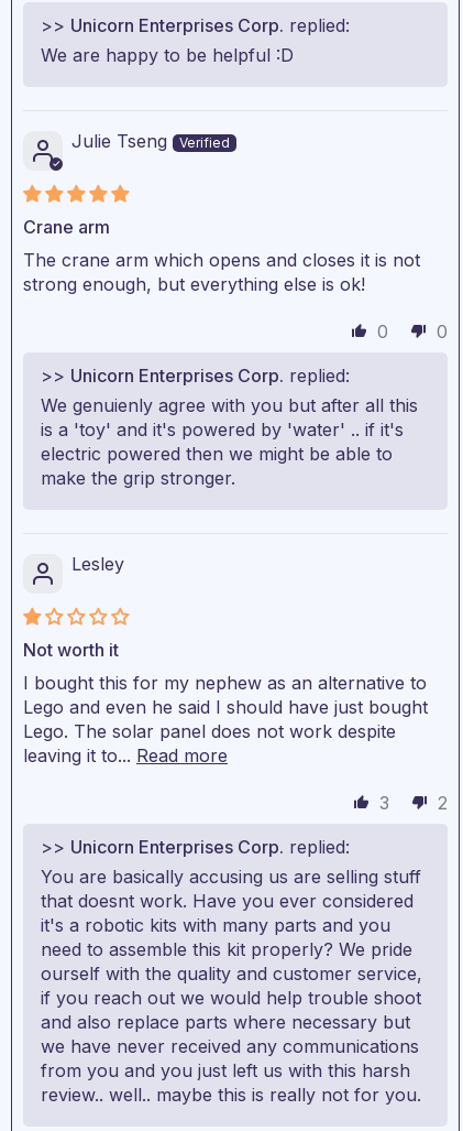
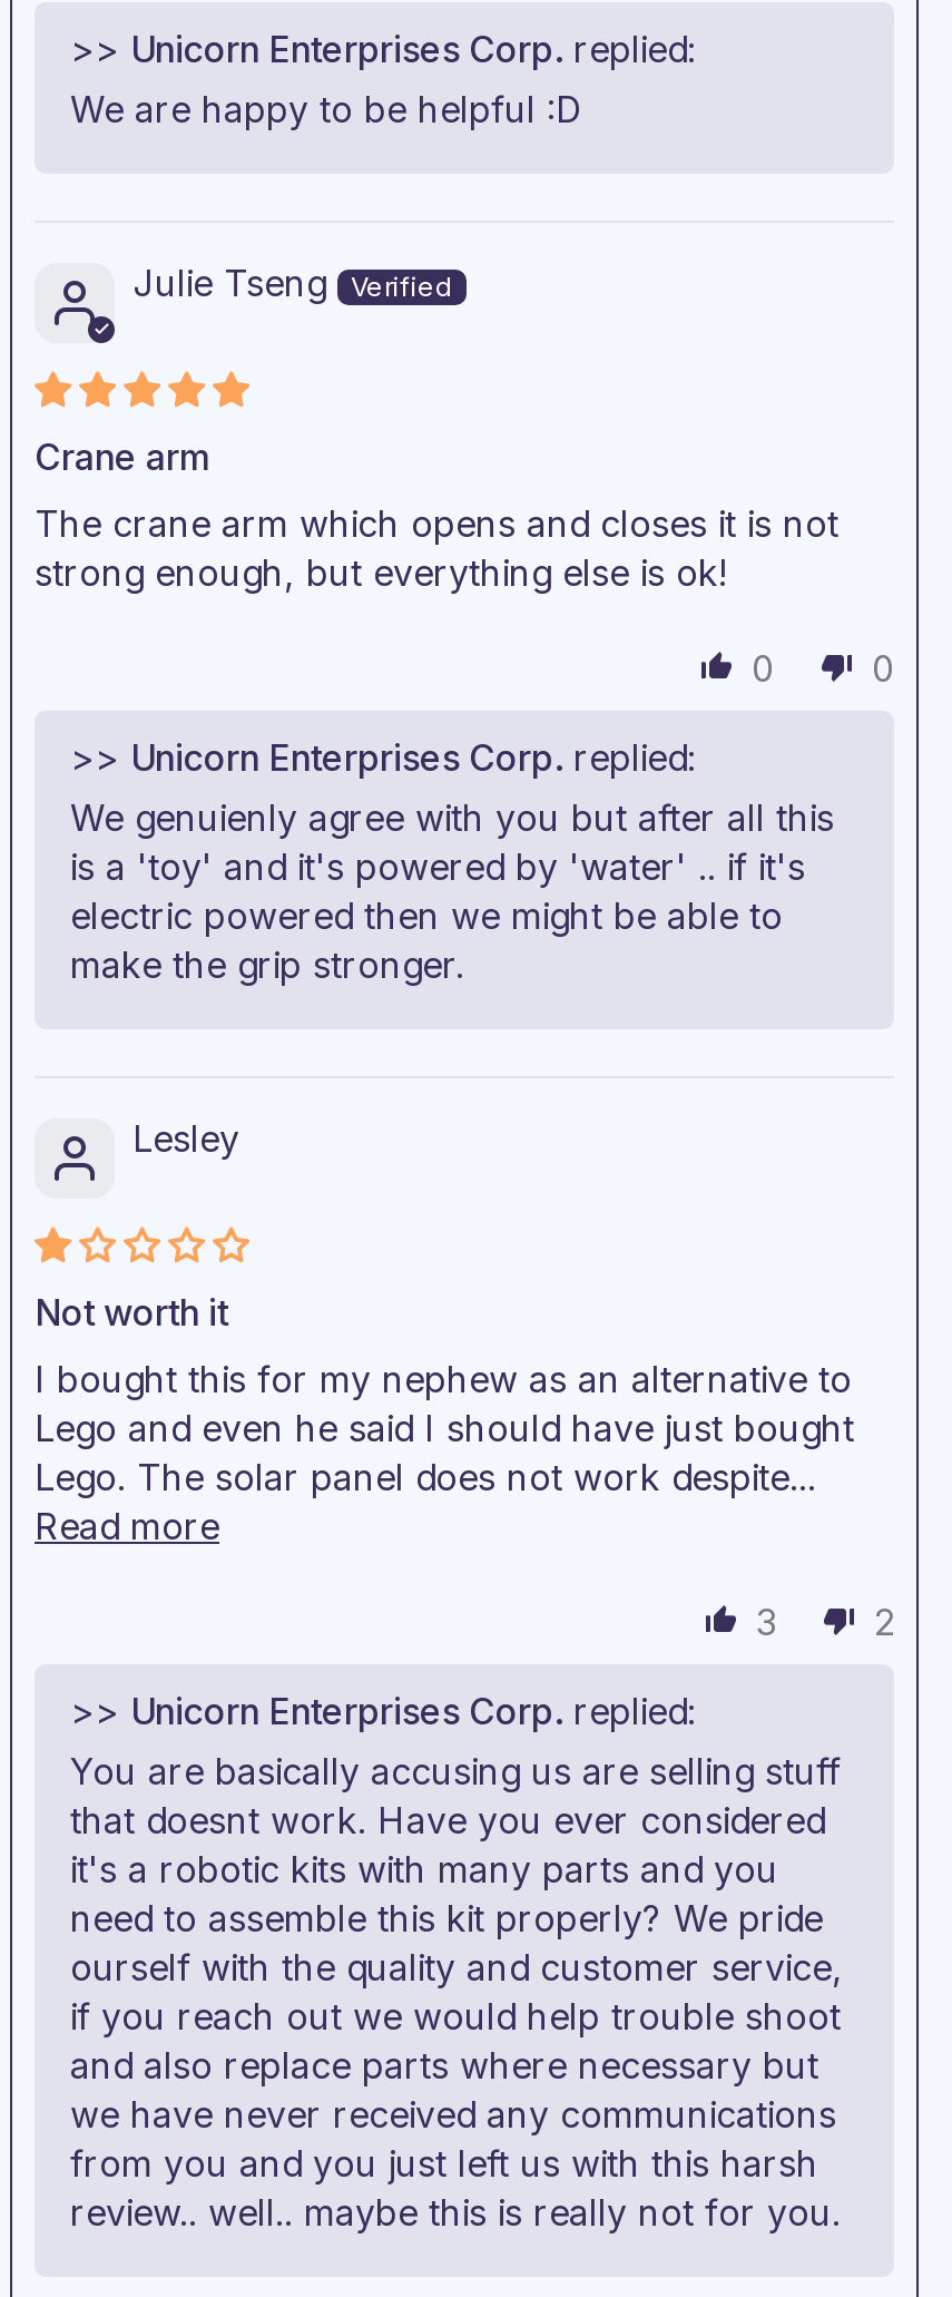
- Lego. The solar panel does not work despite
- leaving it to... Read more
+ Lego. The solar panel does not work despite...
+ Read more
